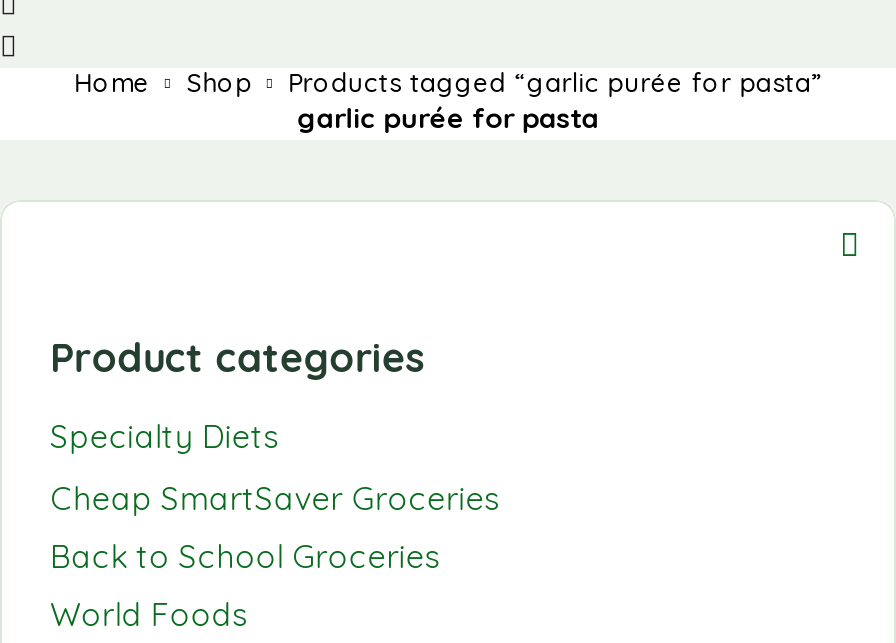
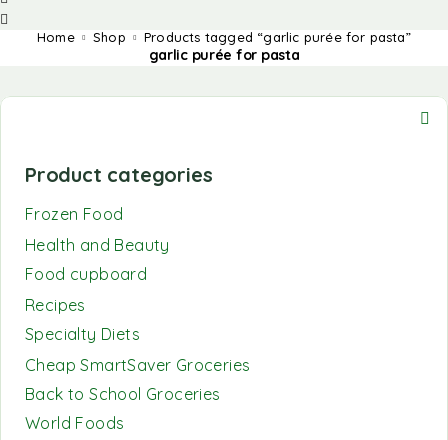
+ Frozen Food
+ Health and Beauty
+ Food cupboard
+ Recipes
